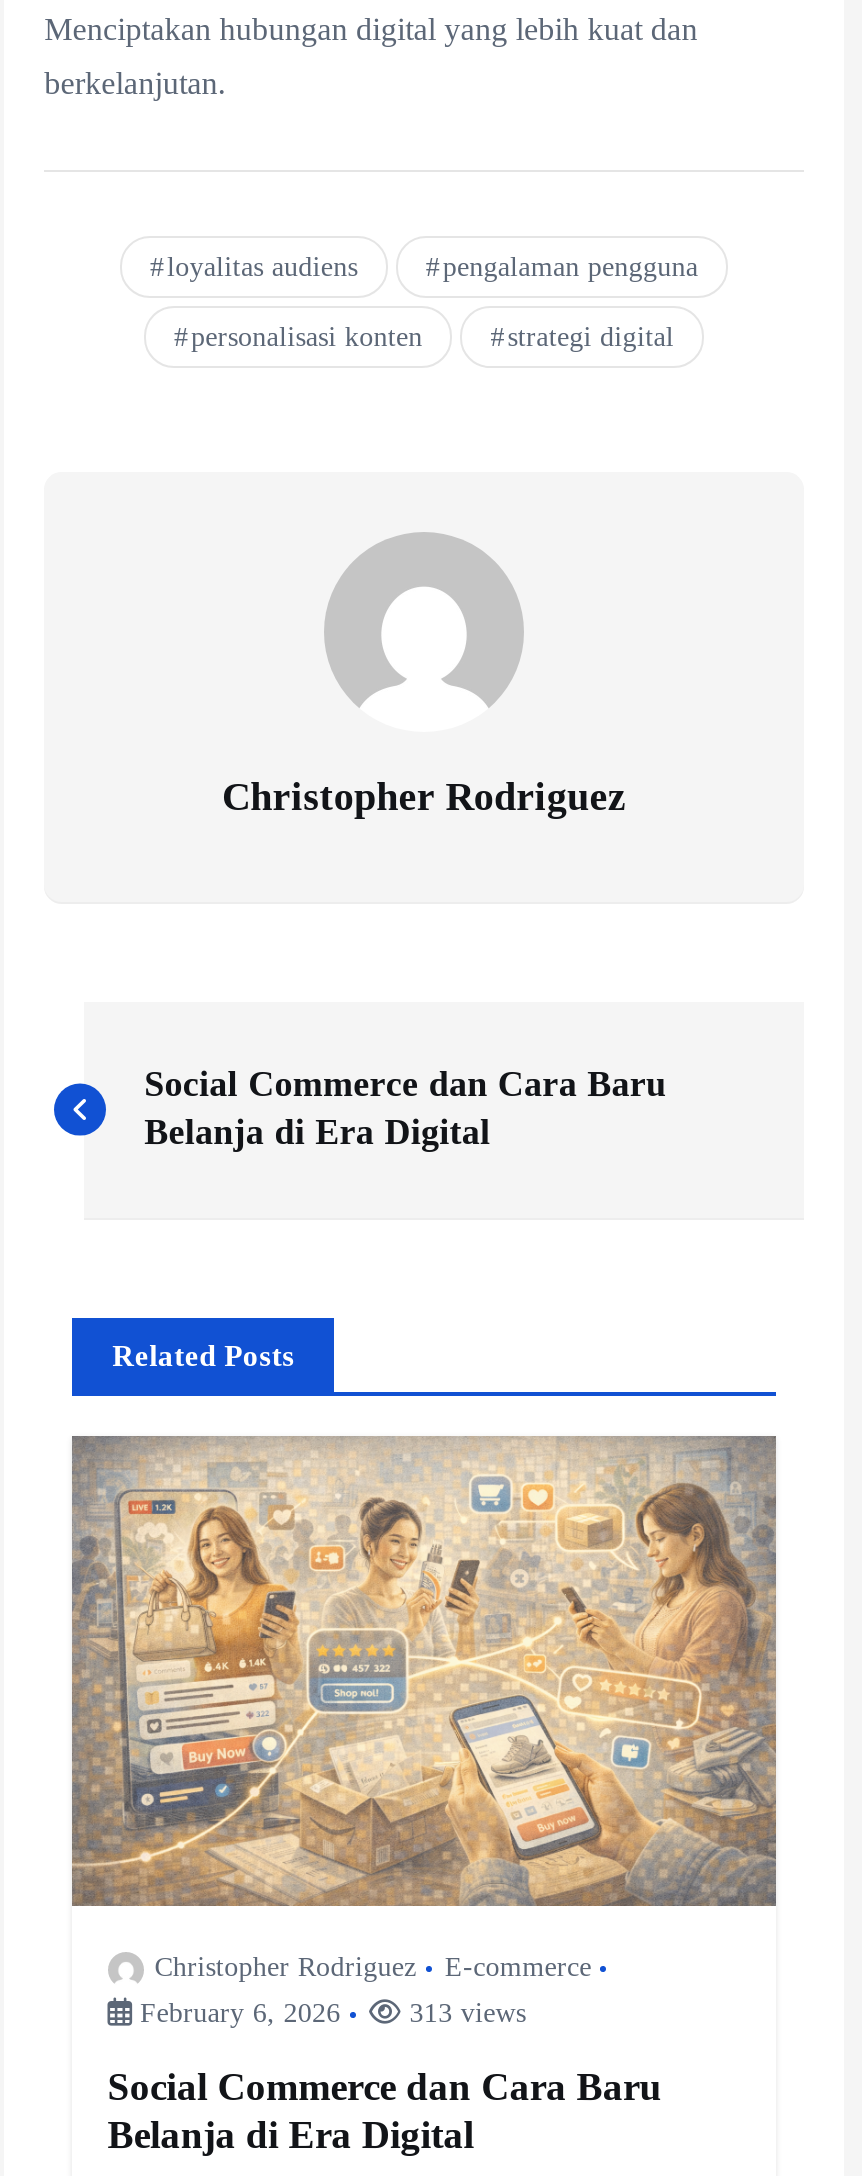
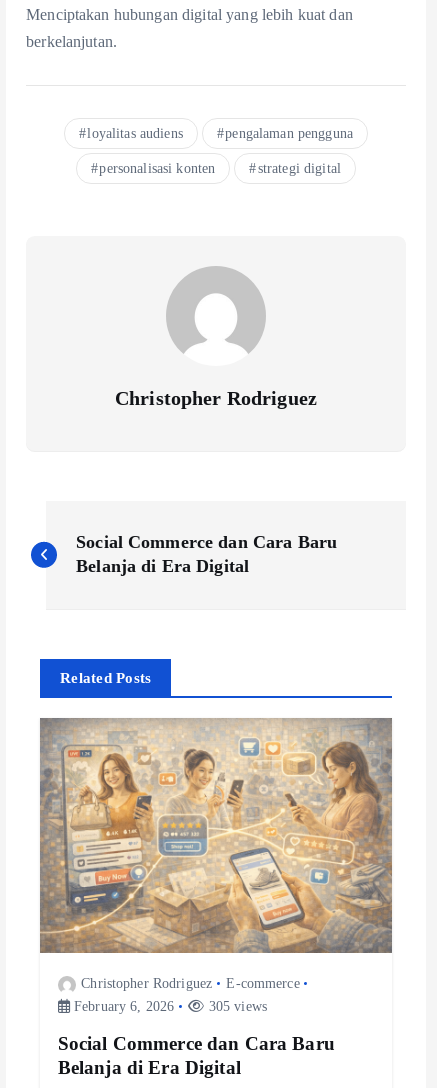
- 313 views
+ 305 views
